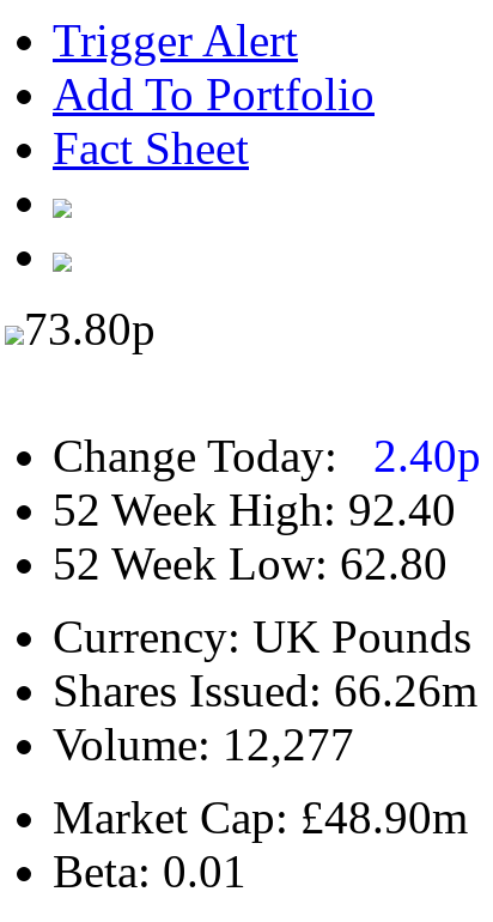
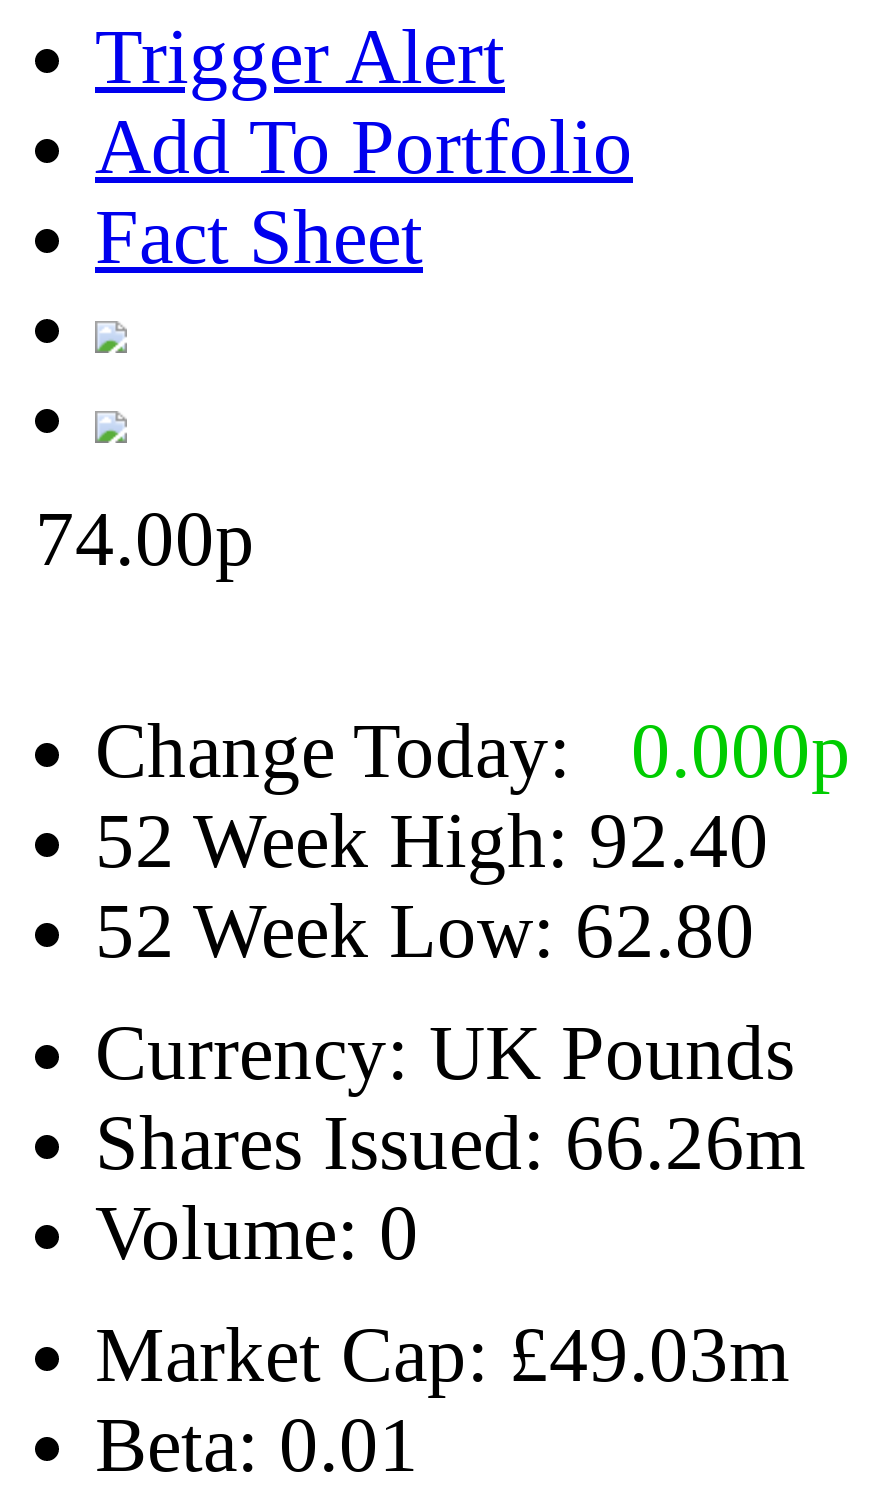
- 73.80p
+ 74.00p

- Change Today: 2.40p
+ Change Today: 0.000p

- Volume: 12,277
+ Volume: 0

- Market Cap: £48.90m
+ Market Cap: £49.03m
